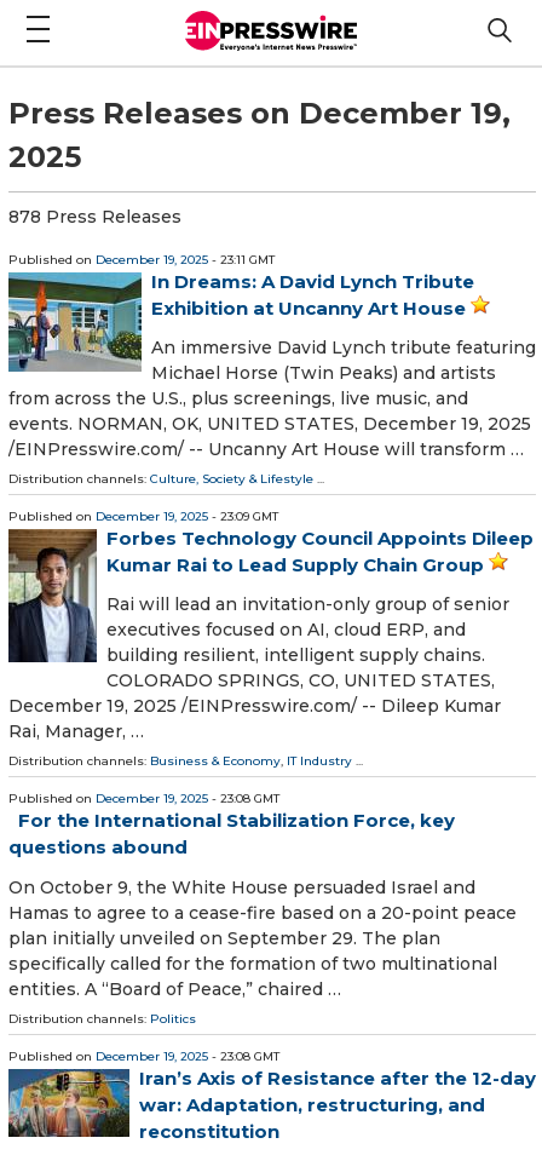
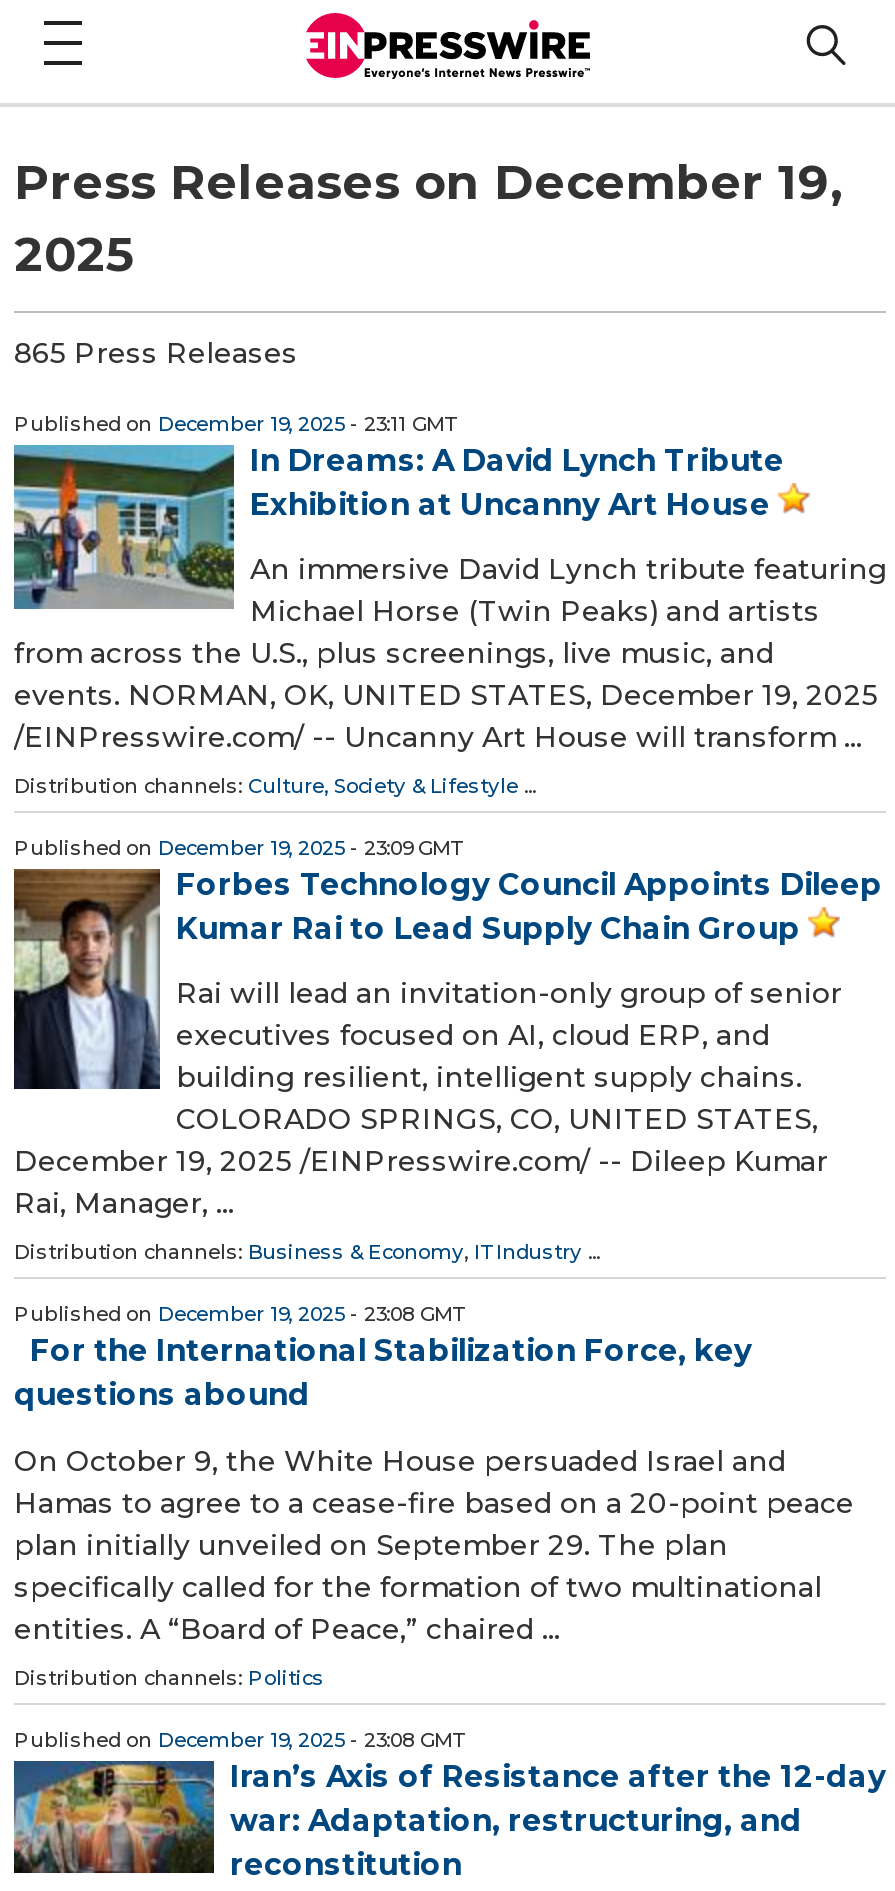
- 878 Press Releases
+ 865 Press Releases
